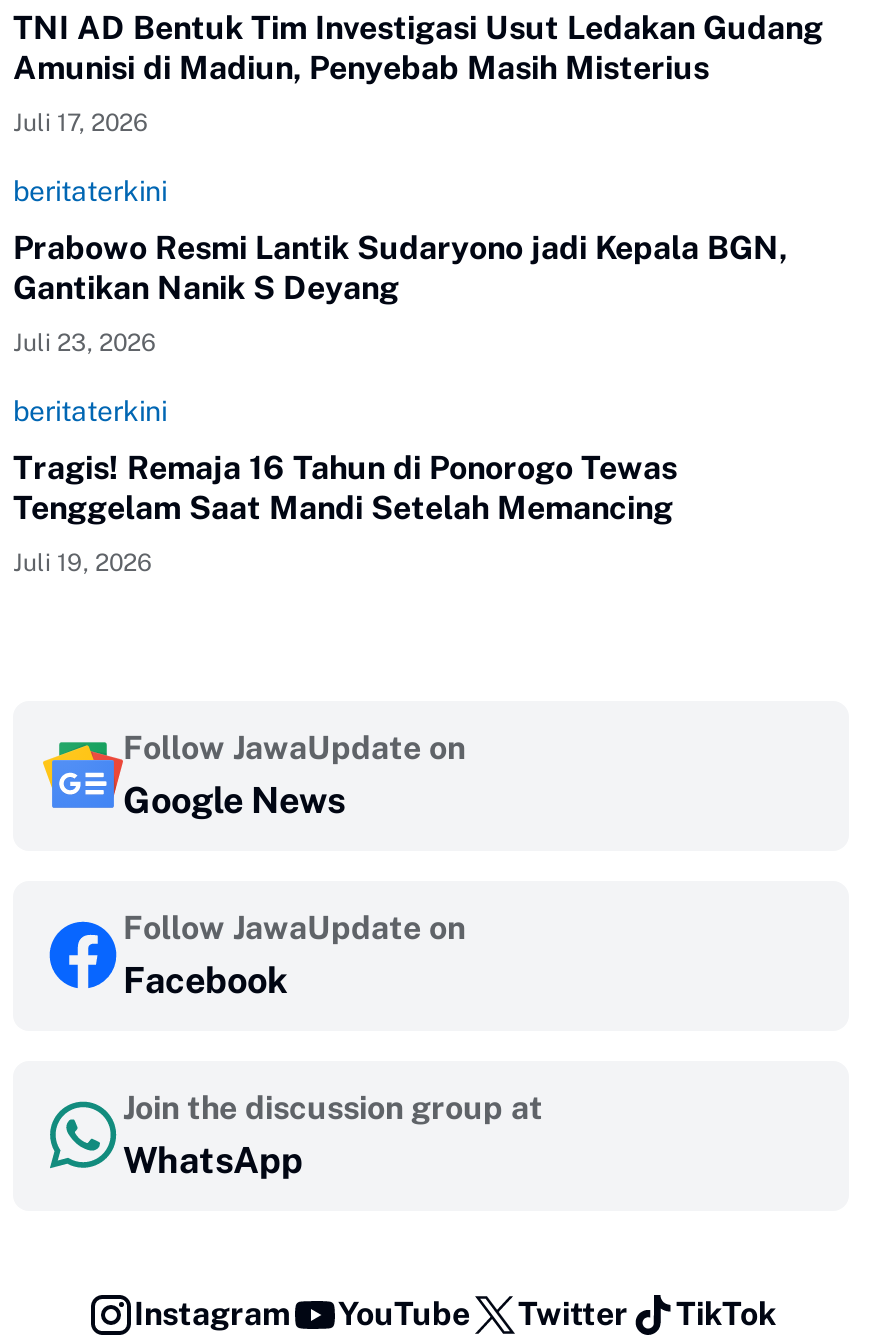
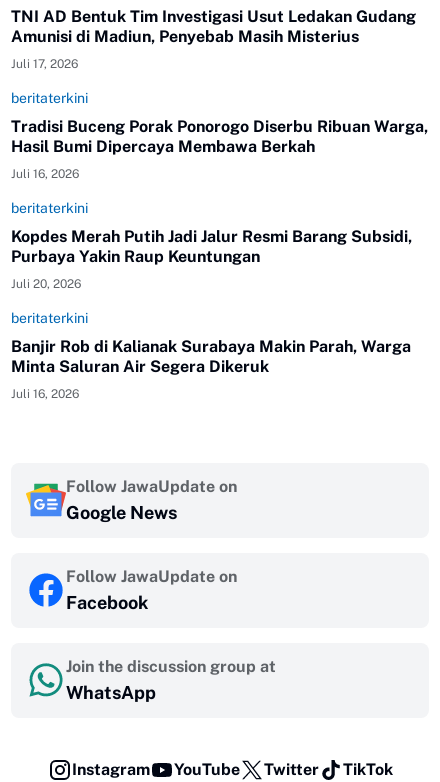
- Prabowo Resmi Lantik Sudaryono jadi Kepala BGN,
- Gantikan Nanik S Deyang
+ Tradisi Buceng Porak Ponorogo Diserbu Ribuan Warga,
+ Hasil Bumi Dipercaya Membawa Berkah

- Juli 23, 2026
+ Juli 16, 2026

- Tragis! Remaja 16 Tahun di Ponorogo Tewas
- Tenggelam Saat Mandi Setelah Memancing
- Juli 19, 2026
+ Kopdes Merah Putih Jadi Jalur Resmi Barang Subsidi,
+ Purbaya Yakin Raup Keuntungan
+ Juli 20, 2026
+ beritaterkini
+ Banjir Rob di Kalianak Surabaya Makin Parah, Warga
+ Minta Saluran Air Segera Dikeruk
+ Juli 16, 2026
